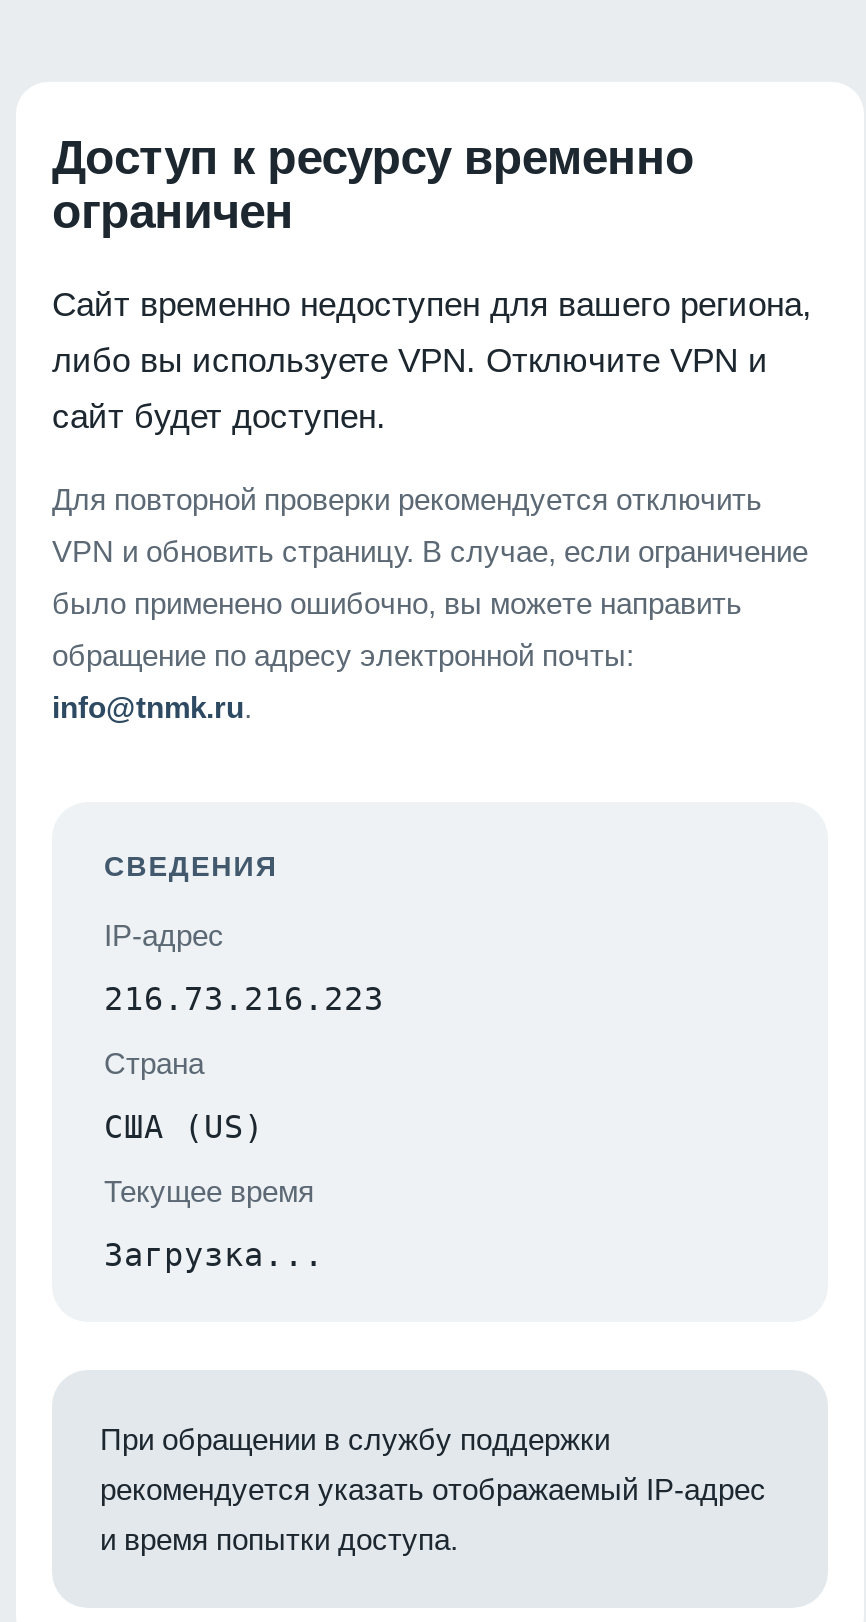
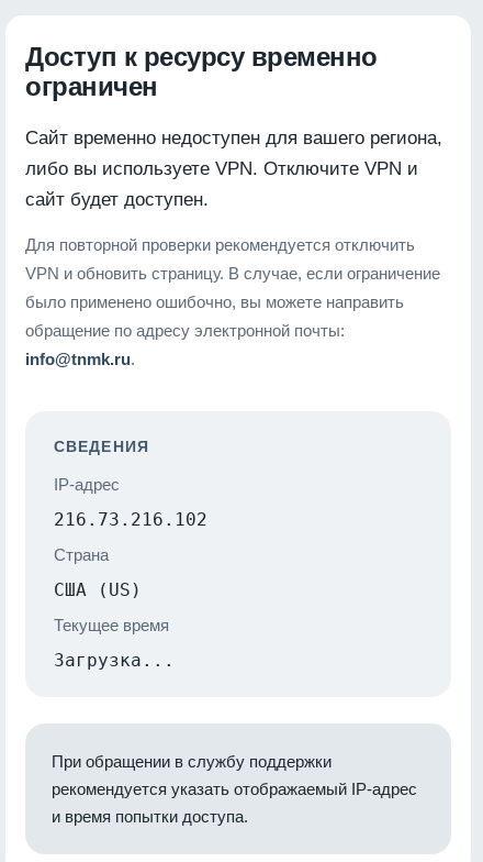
- 216.73.216.223
+ 216.73.216.102
